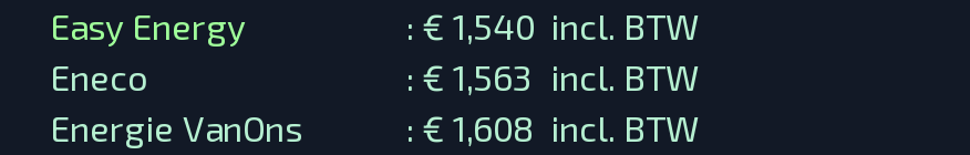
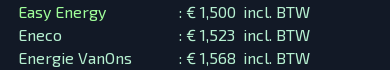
- : € 1,540 incl. BTW
+ : € 1,500 incl. BTW

- : € 1,563 incl. BTW
+ : € 1,523 incl. BTW

- : € 1,608 incl. BTW
+ : € 1,568 incl. BTW
